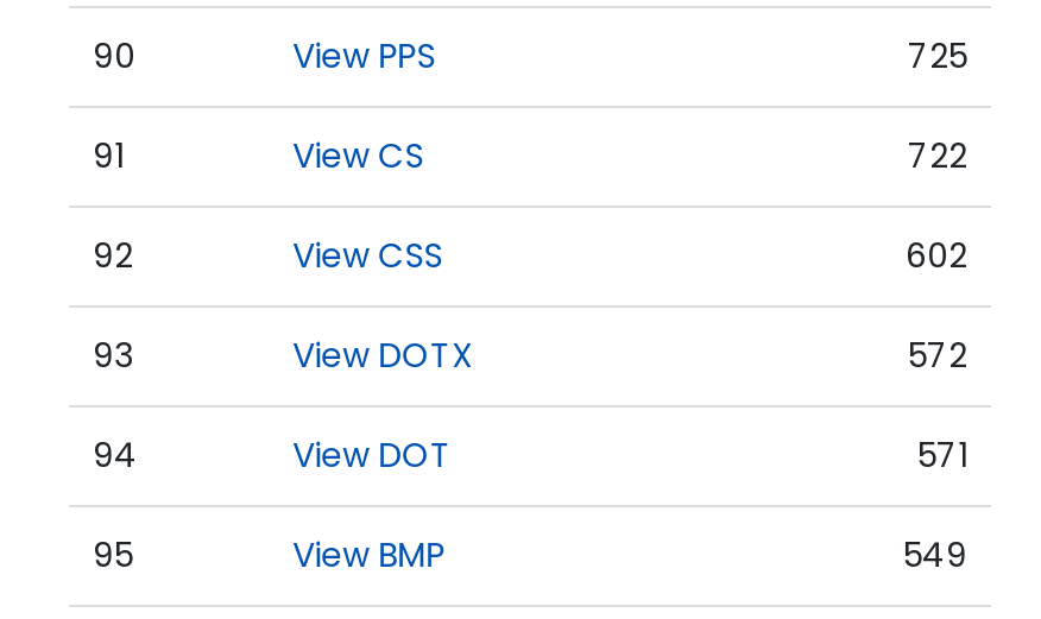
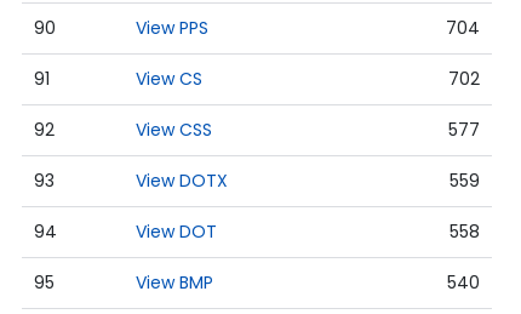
- 725
+ 704

- 722
+ 702

- 602
+ 577

- 572
+ 559

- 571
+ 558

- 549
+ 540
